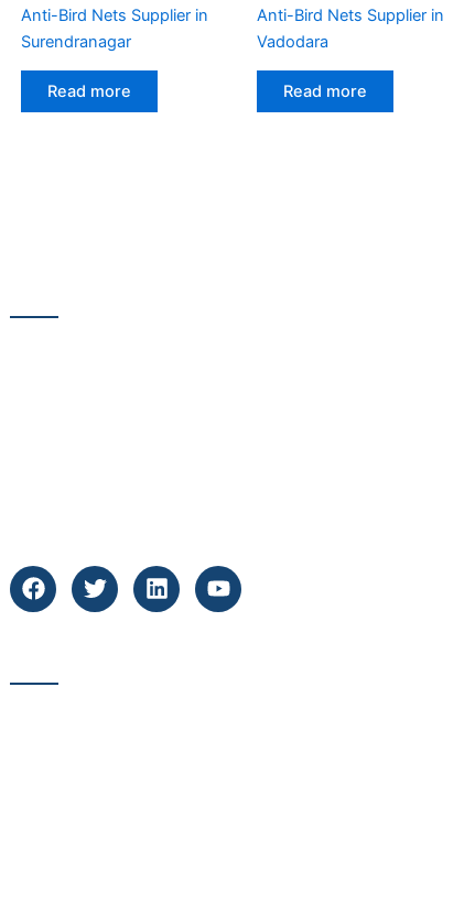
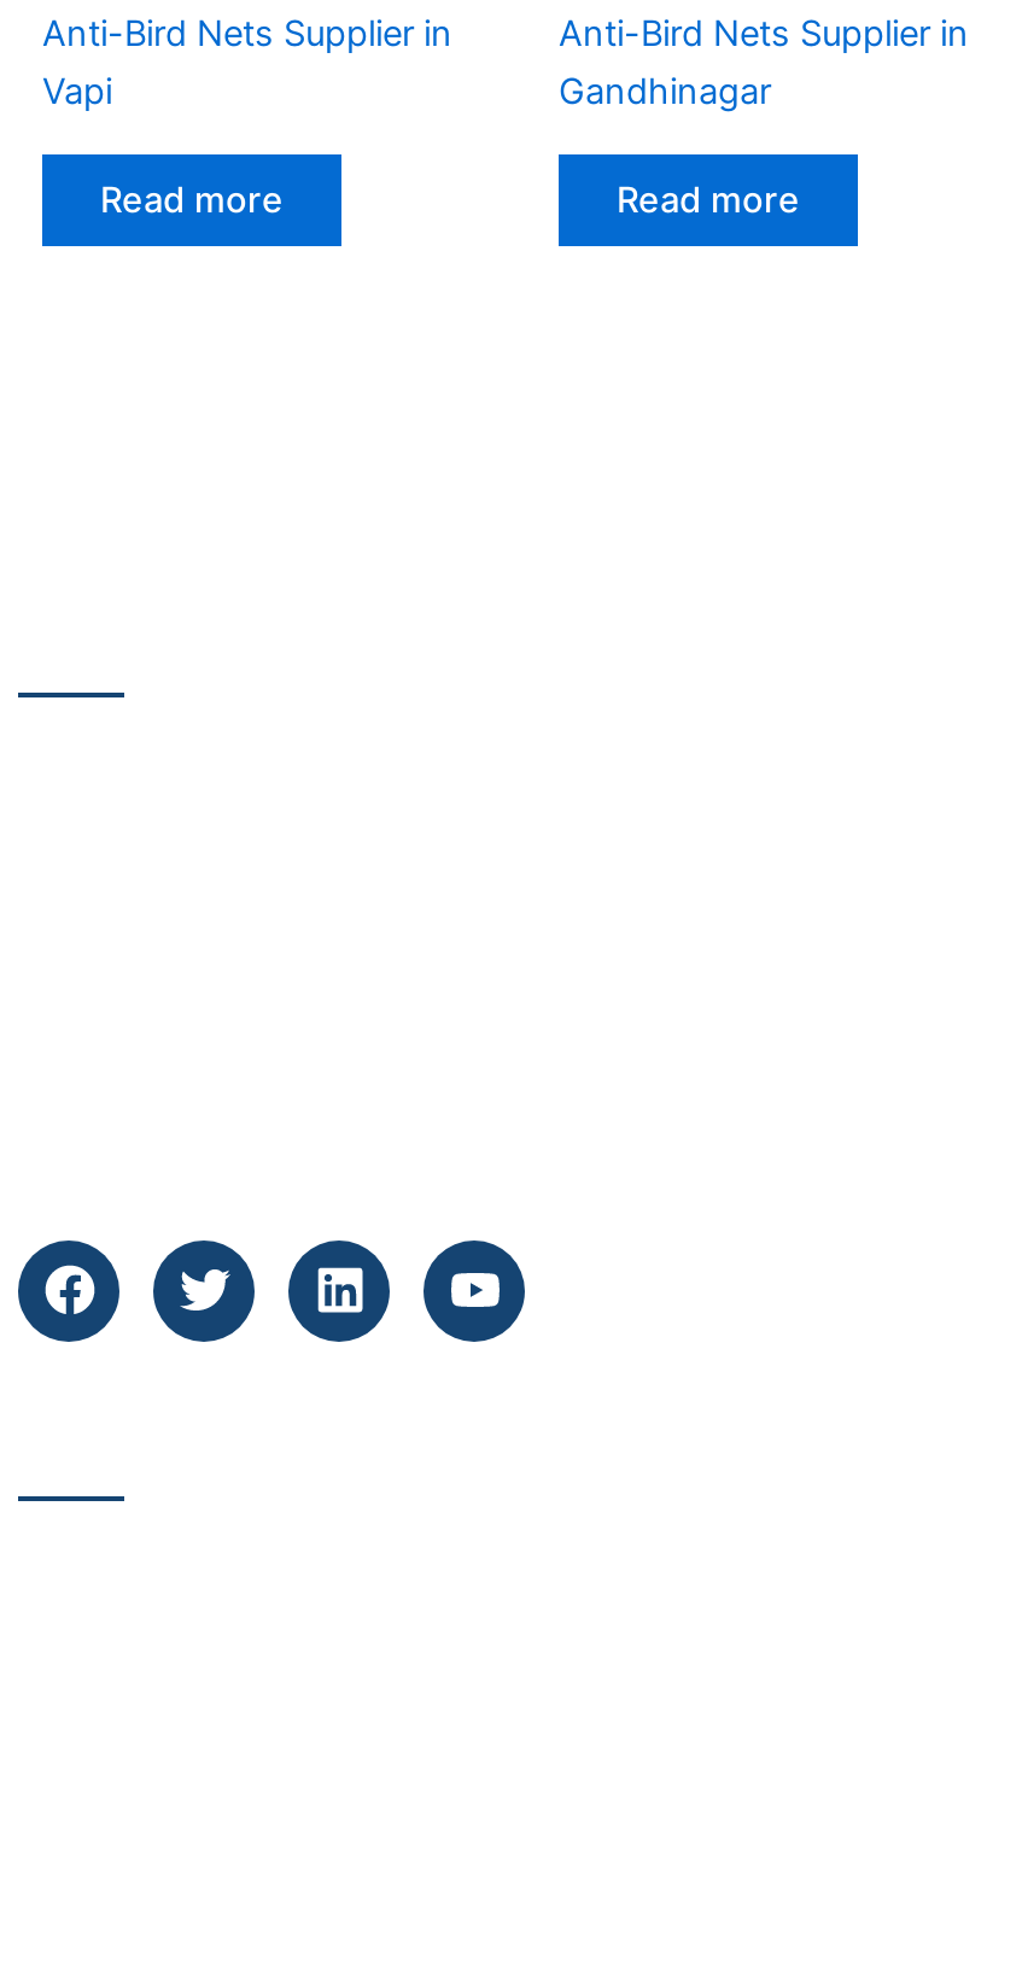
- Surendranagar
+ Vapi

- Vadodara
+ Gandhinagar
